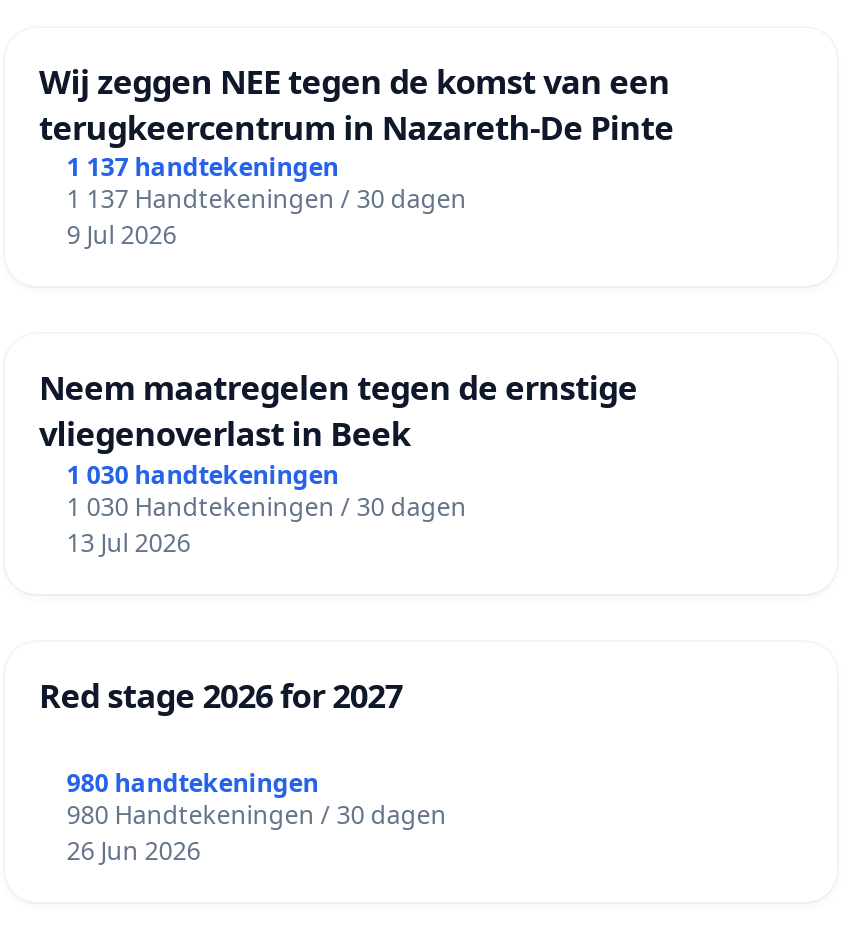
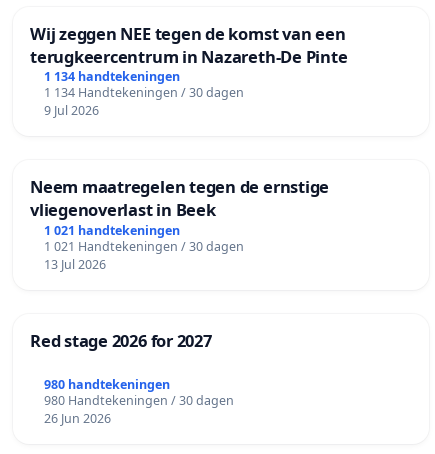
- 1 137 handtekeningen
+ 1 134 handtekeningen

- 1 137 Handtekeningen / 30 dagen
+ 1 134 Handtekeningen / 30 dagen

- 1 030 handtekeningen
+ 1 021 handtekeningen

- 1 030 Handtekeningen / 30 dagen
+ 1 021 Handtekeningen / 30 dagen
